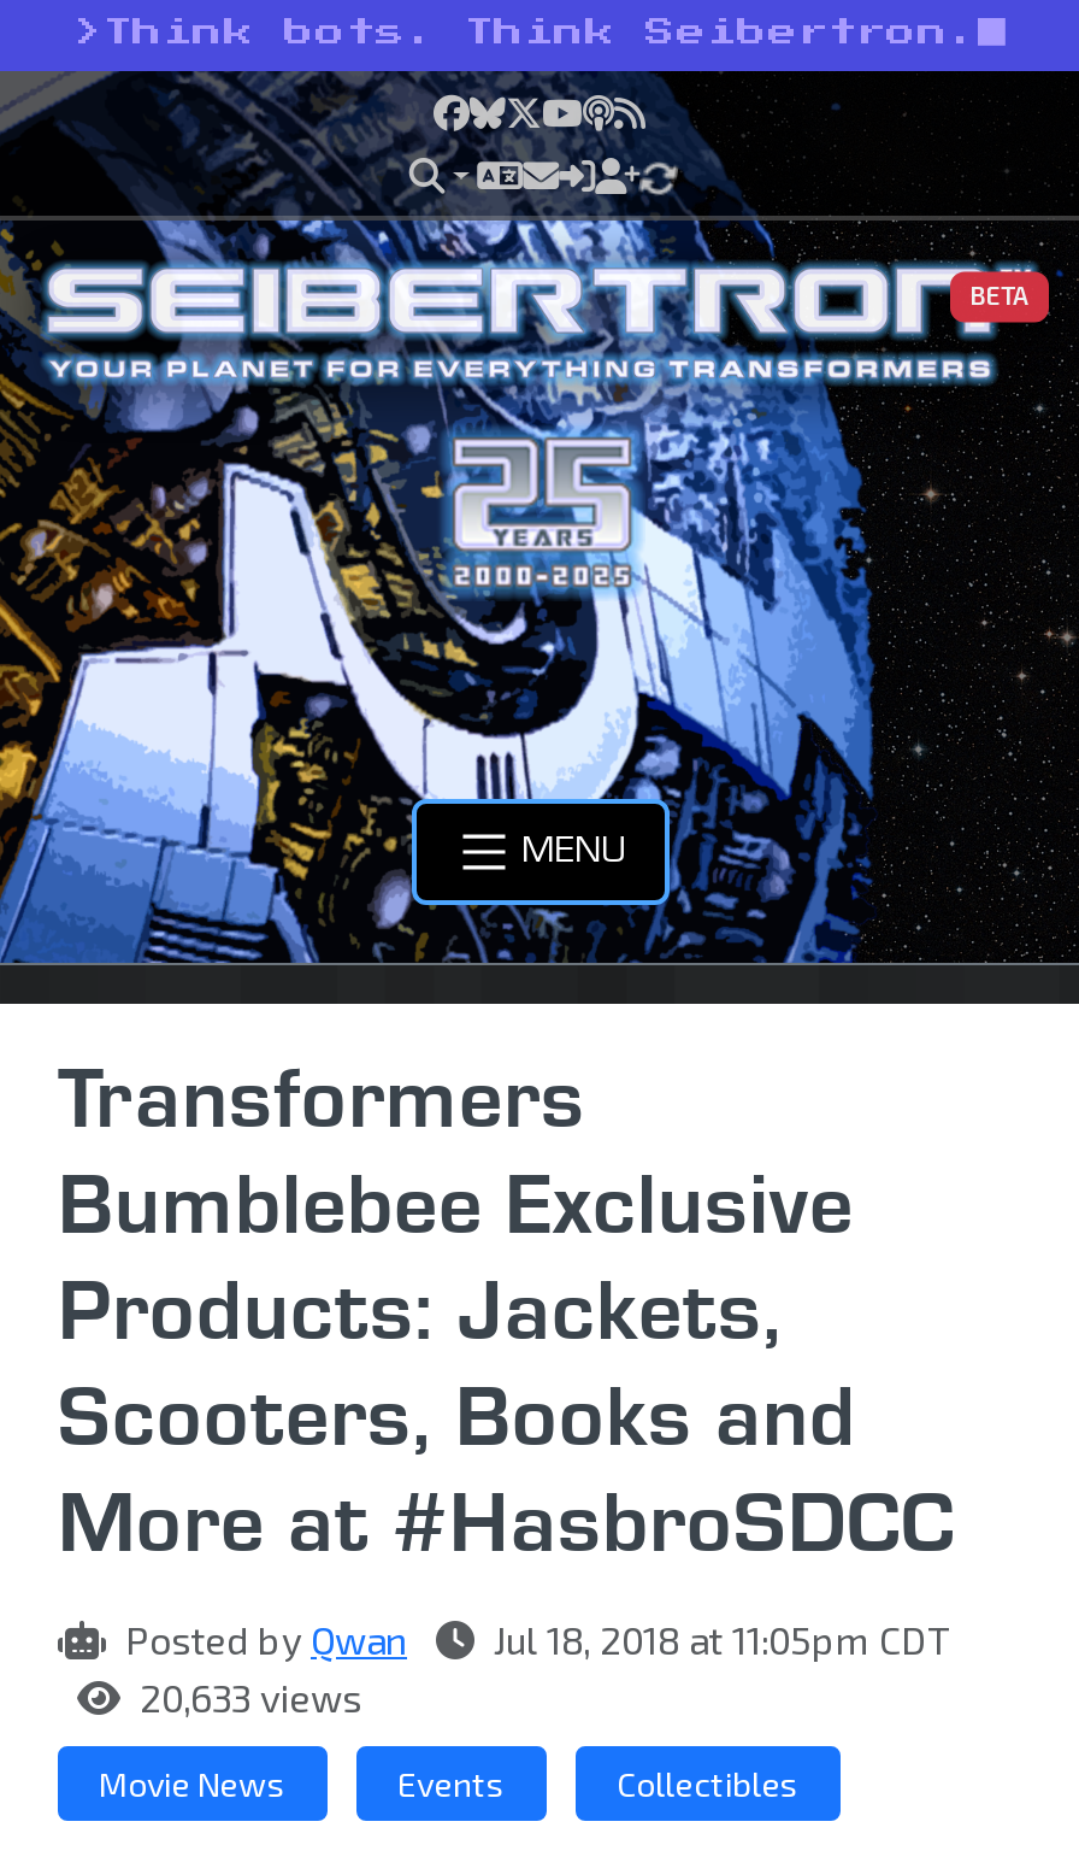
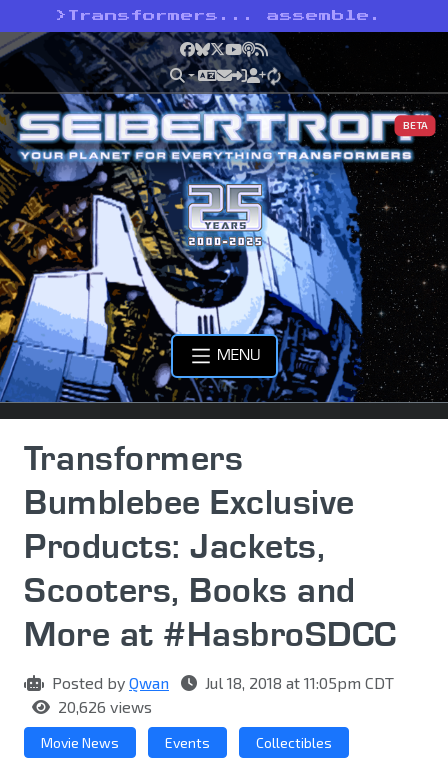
- > Think bots. Think Seibertron.
+ > Transformers... assemble.

- 20,633 views
+ 20,626 views
